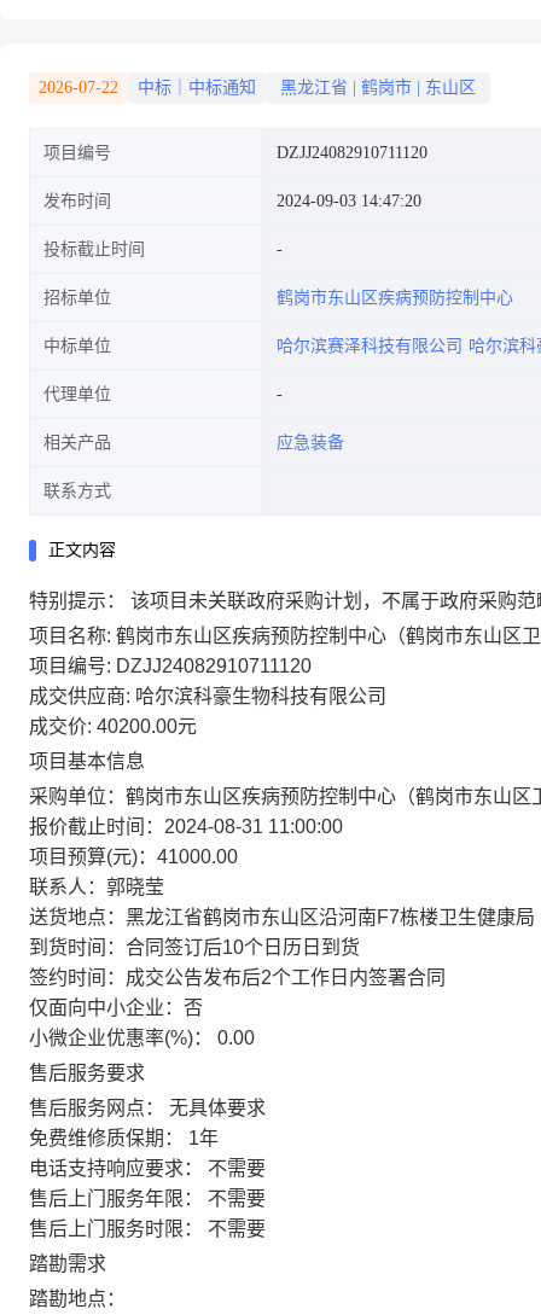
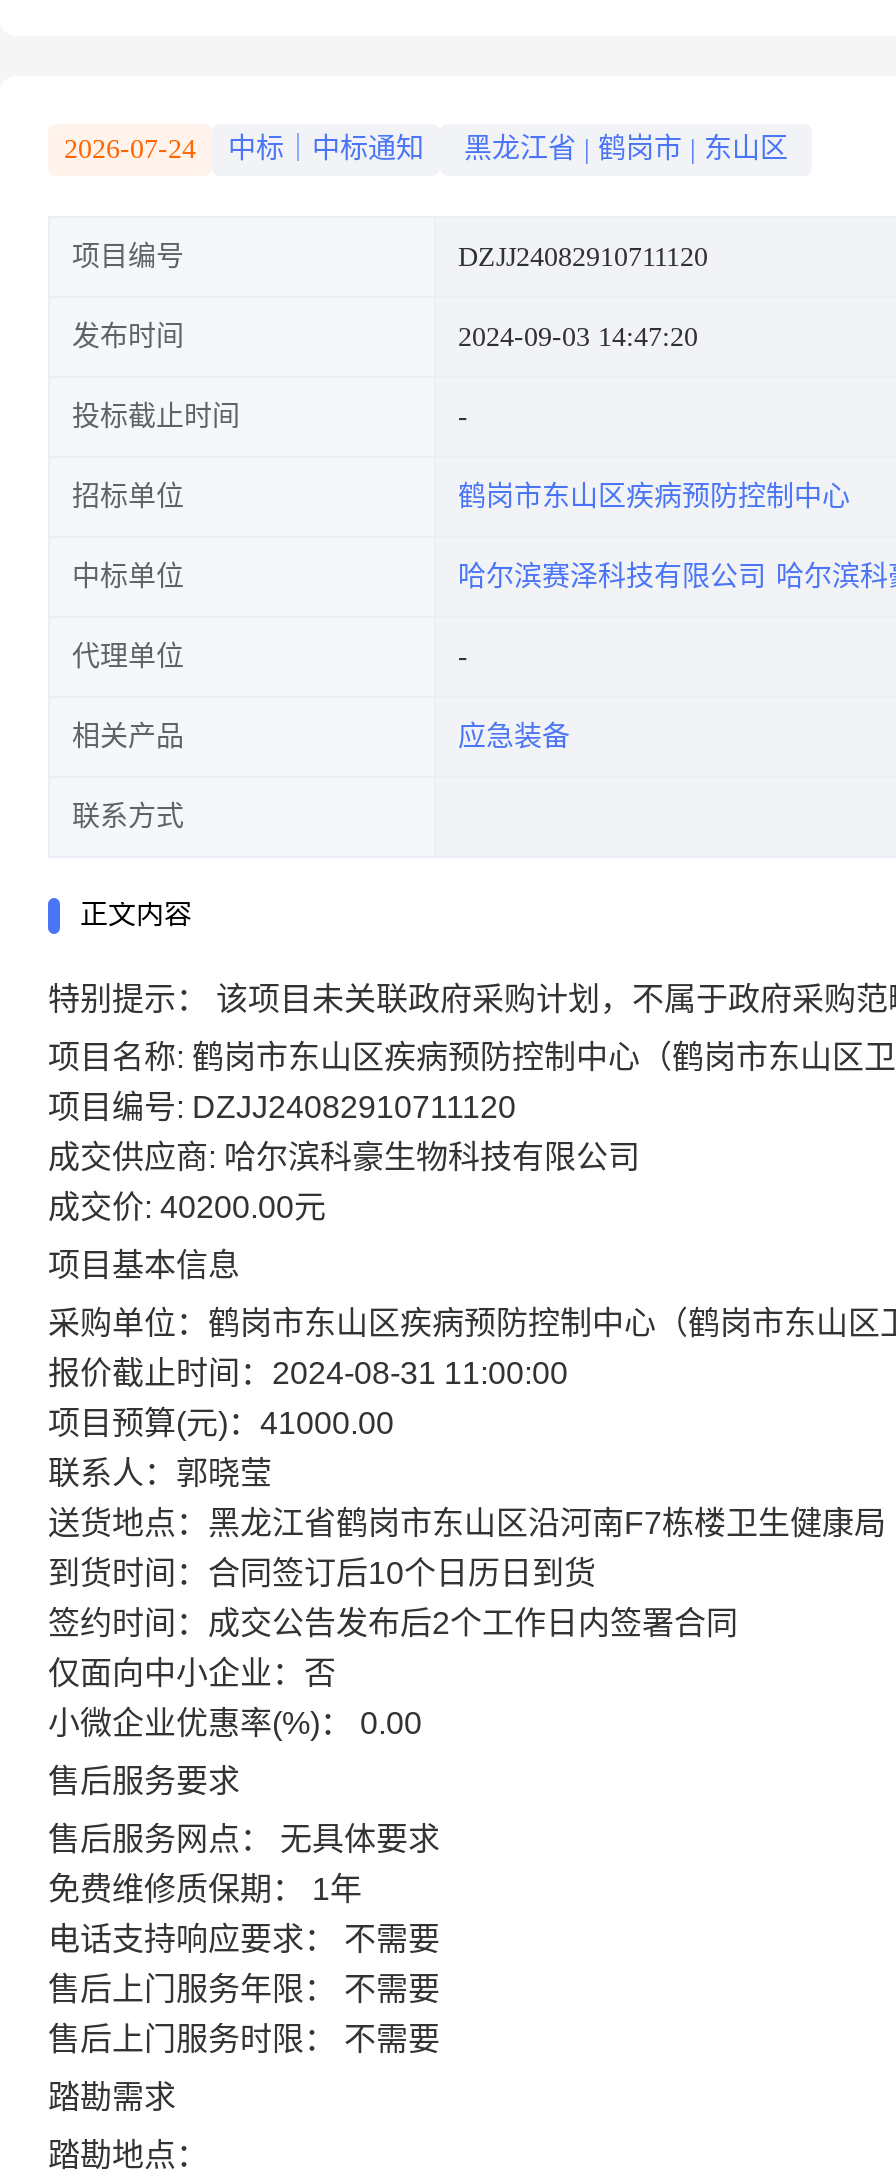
- 2026-07-22
+ 2026-07-24
